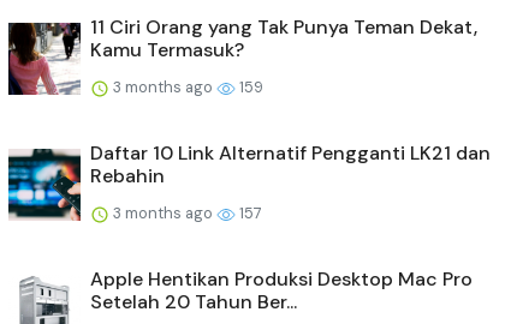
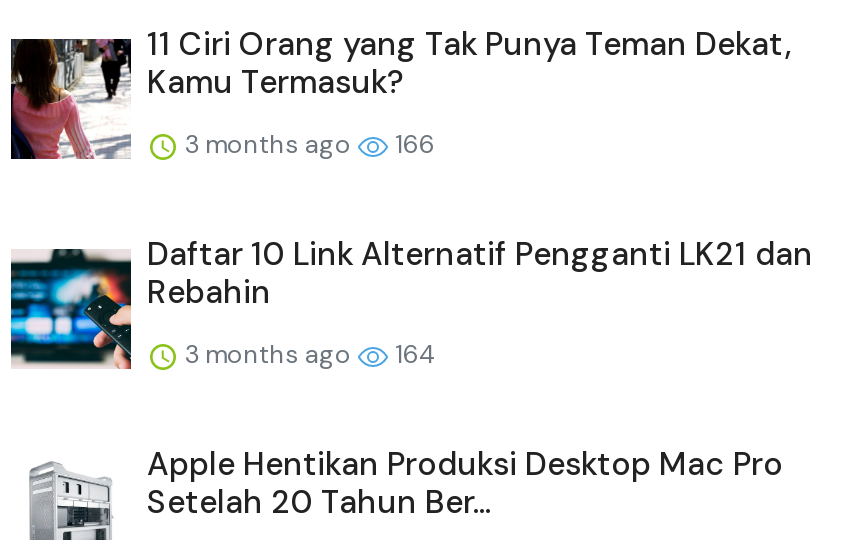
- 3 months ago 159
+ 3 months ago 166

- 3 months ago 157
+ 3 months ago 164
